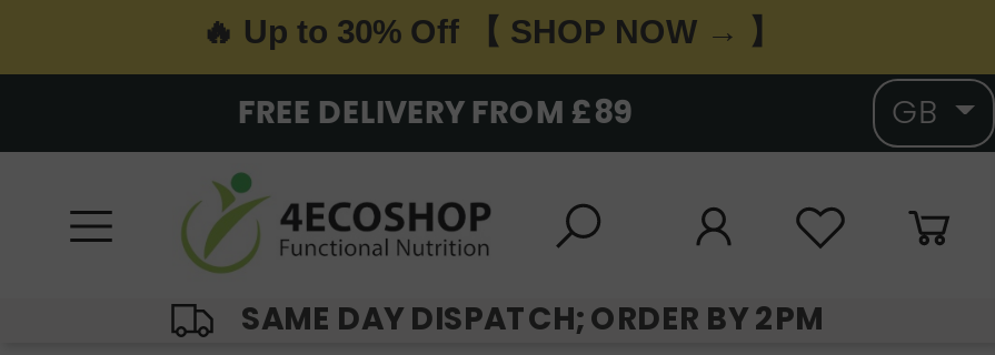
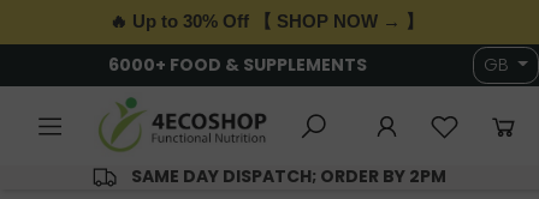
- FREE DELIVERY FROM £89
+ 6000+ FOOD & SUPPLEMENTS
